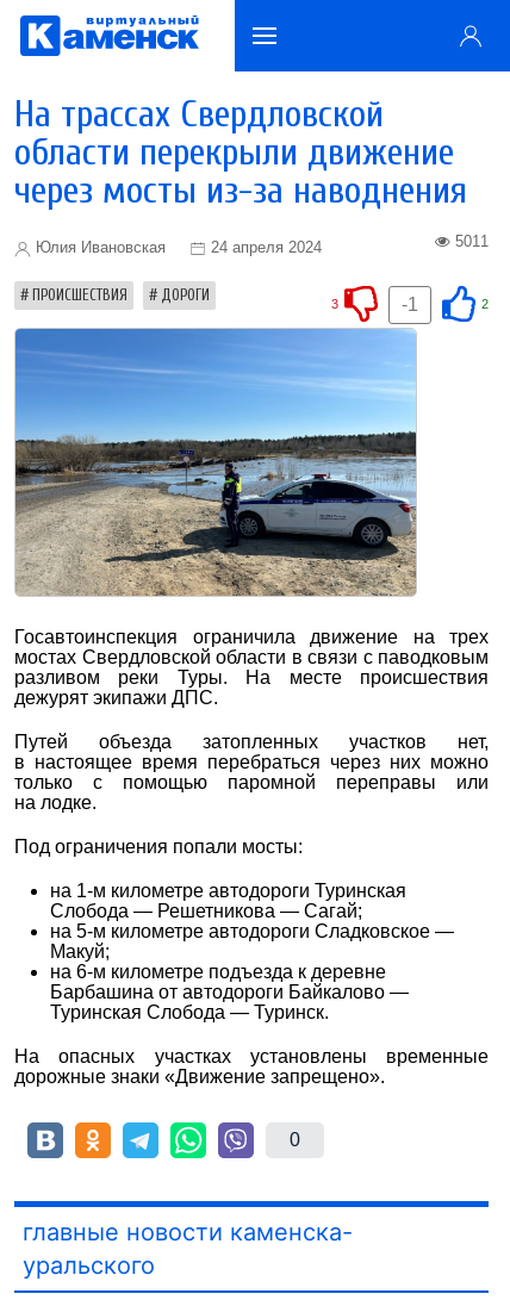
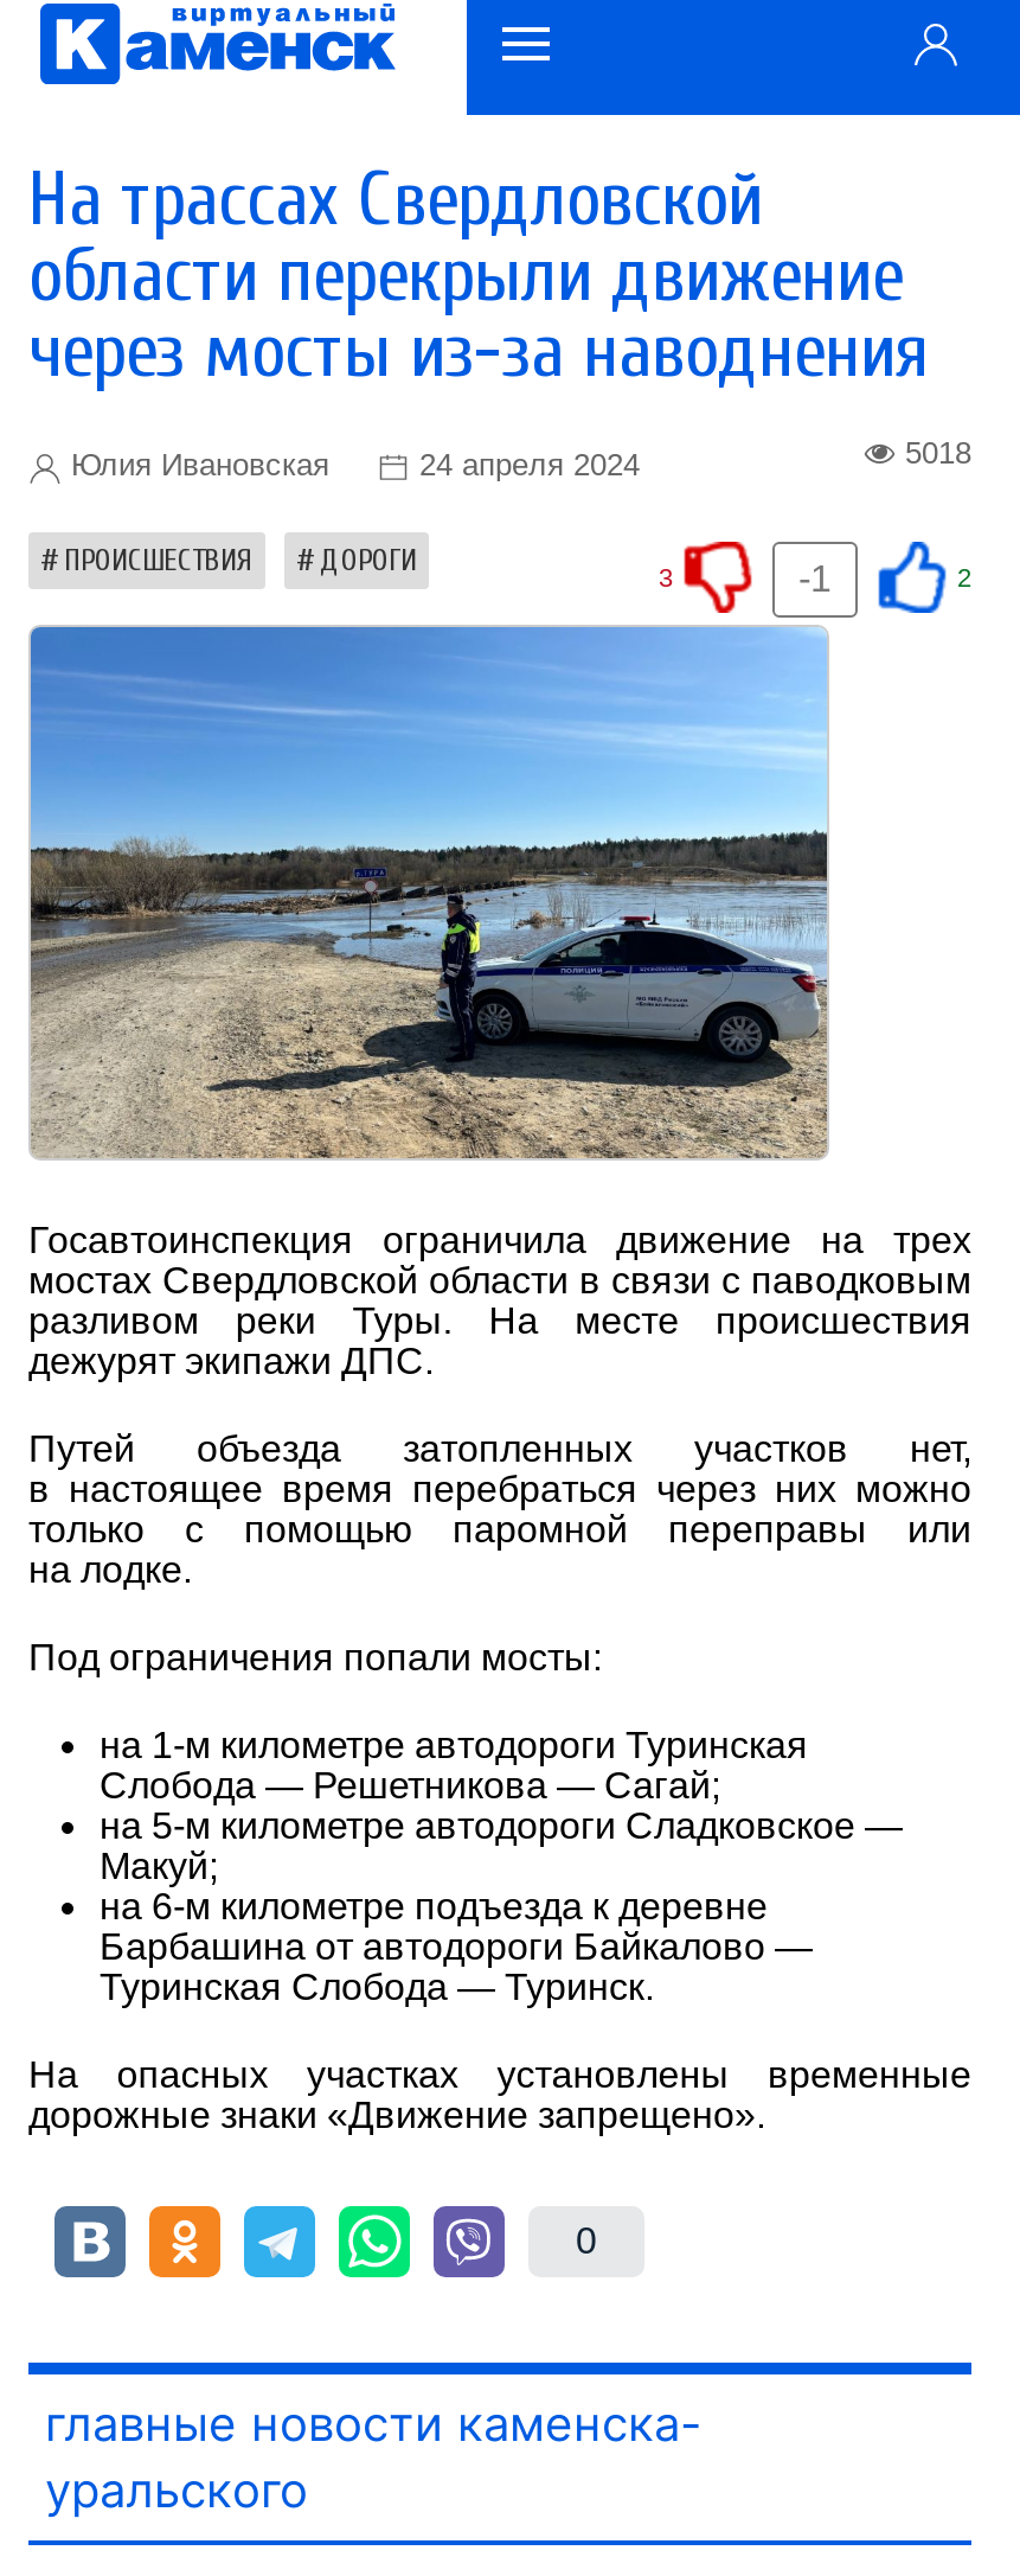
- 5011
+ 5018
